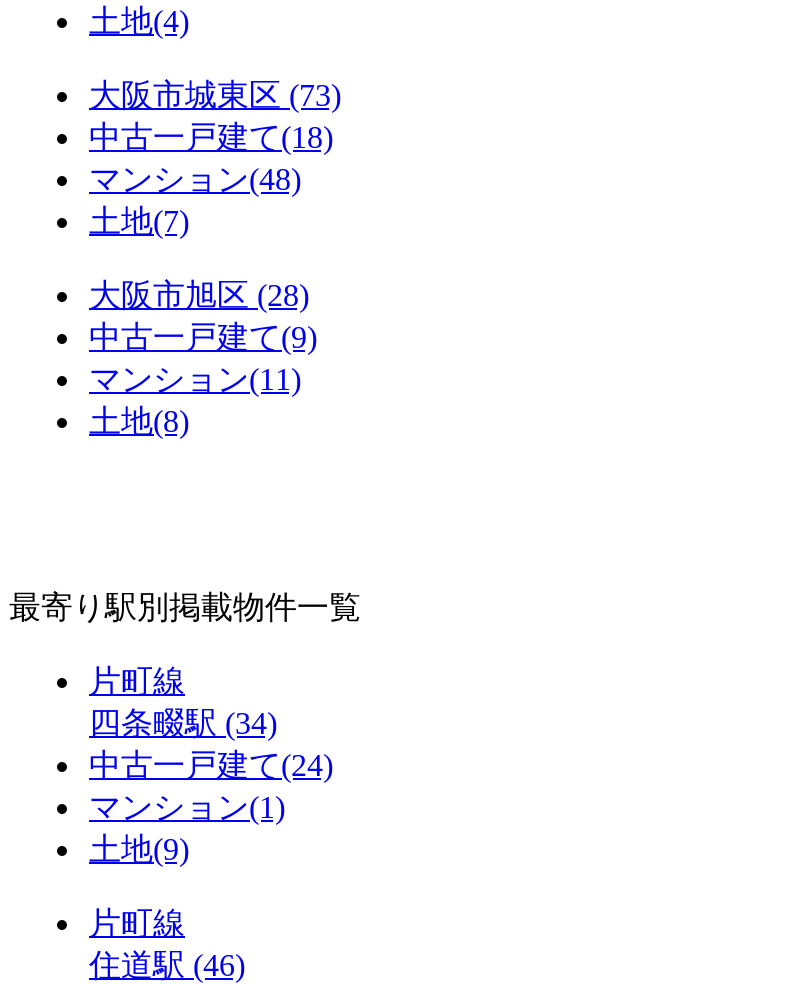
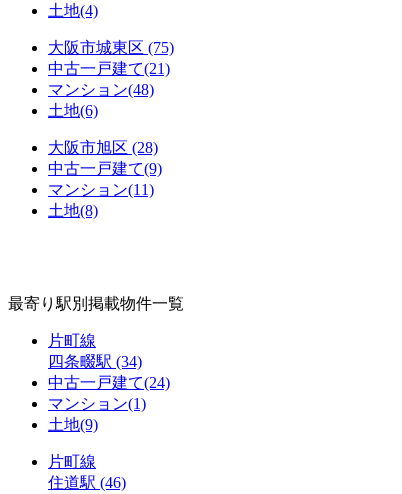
- 大阪市城東区(73)
+ 大阪市城東区(75)

- 中古一戸建て(18)
+ 中古一戸建て(21)

- 土地(7)
+ 土地(6)
